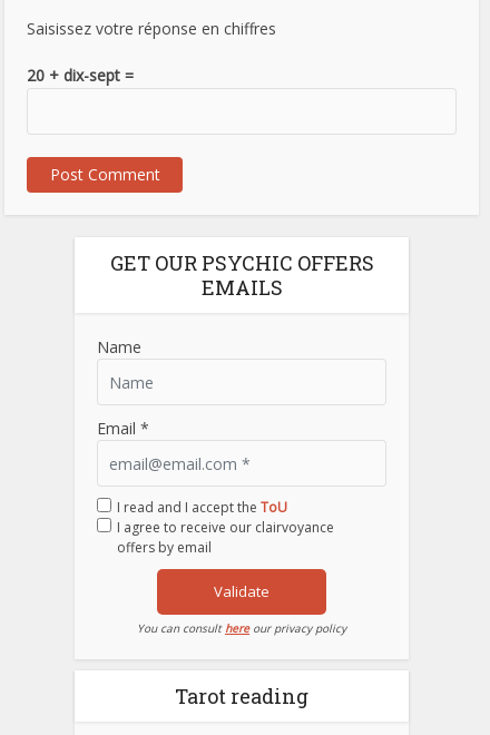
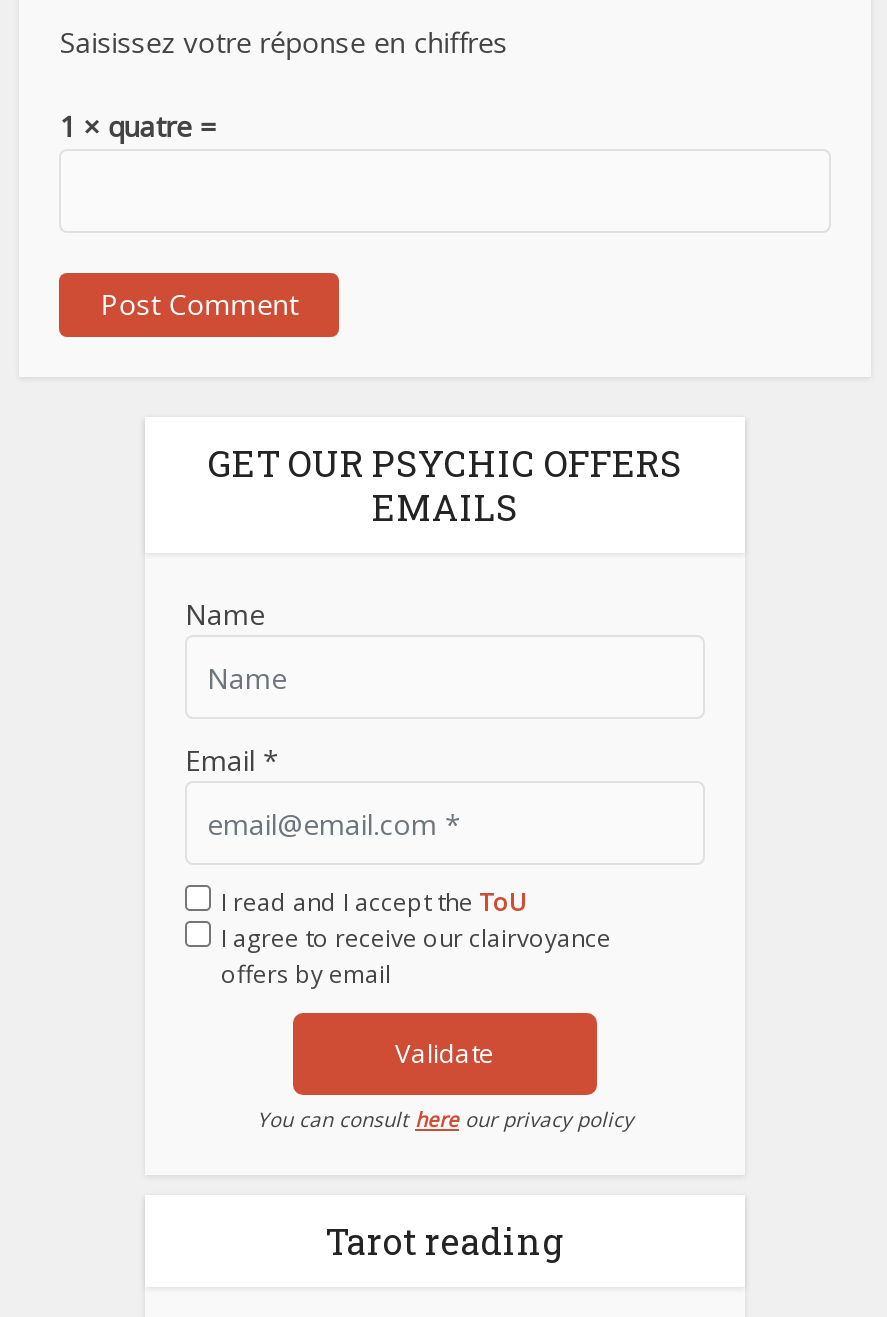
- 20 + dix-sept =
+ 1 × quatre =
